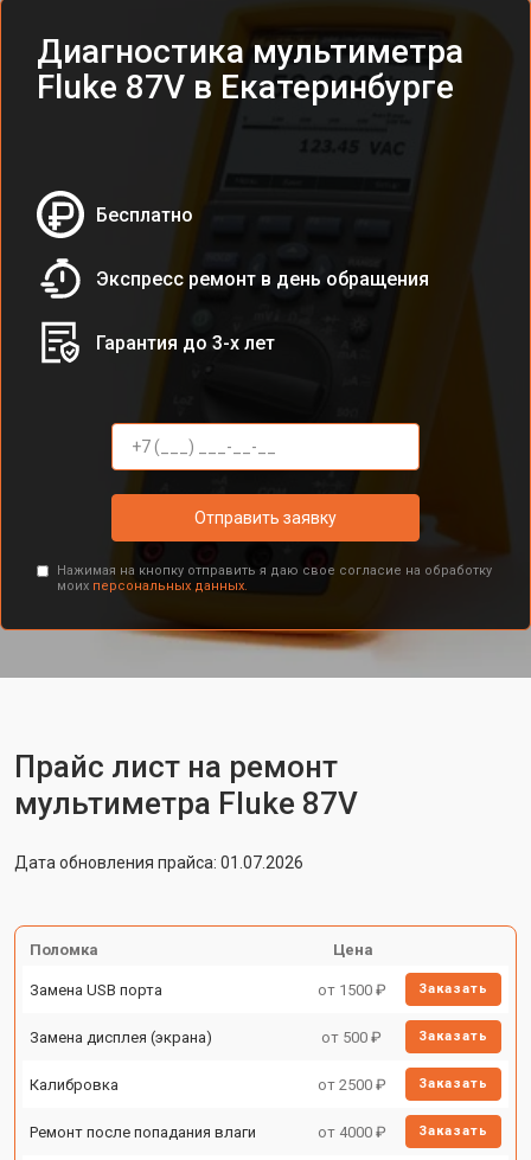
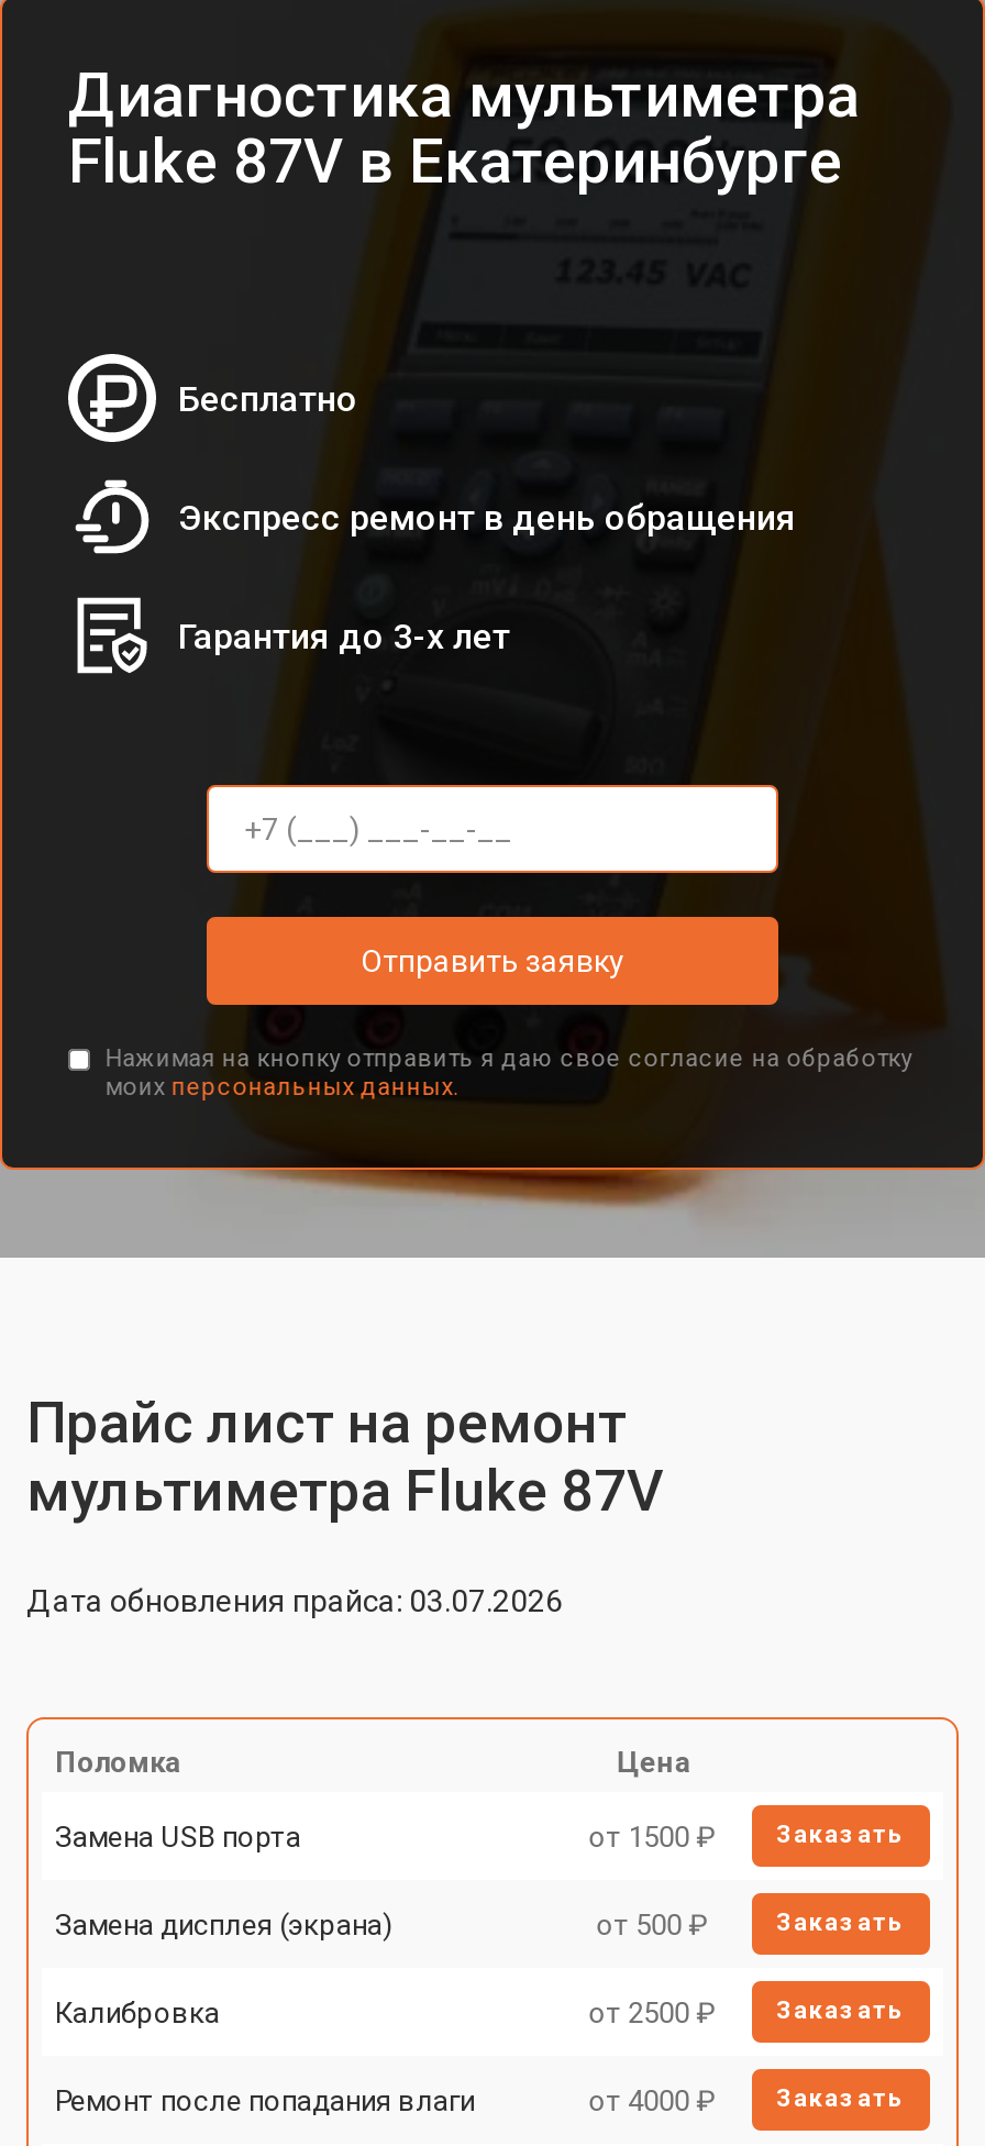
- Дата обновления прайса: 01.07.2026
+ Дата обновления прайса: 03.07.2026
